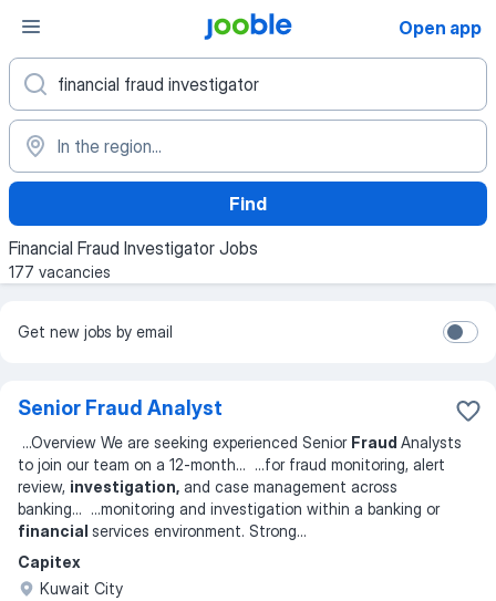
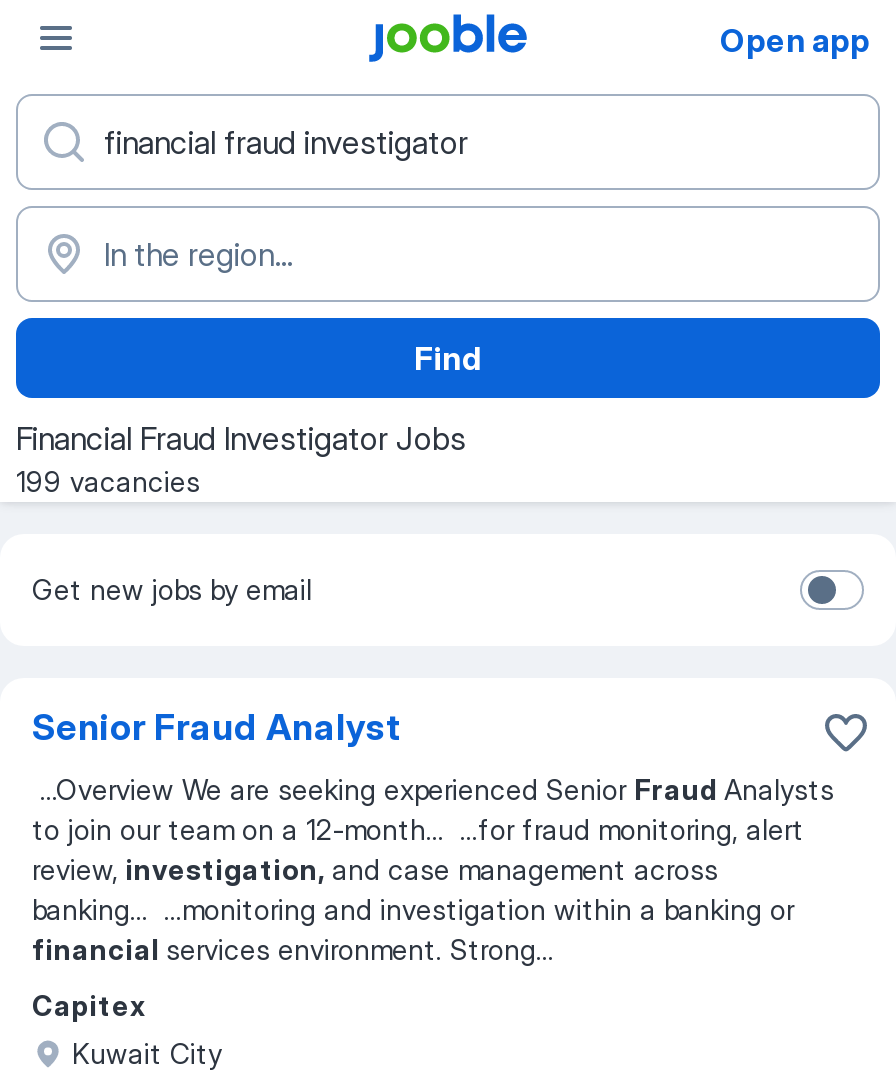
- 177 vacancies
+ 199 vacancies
